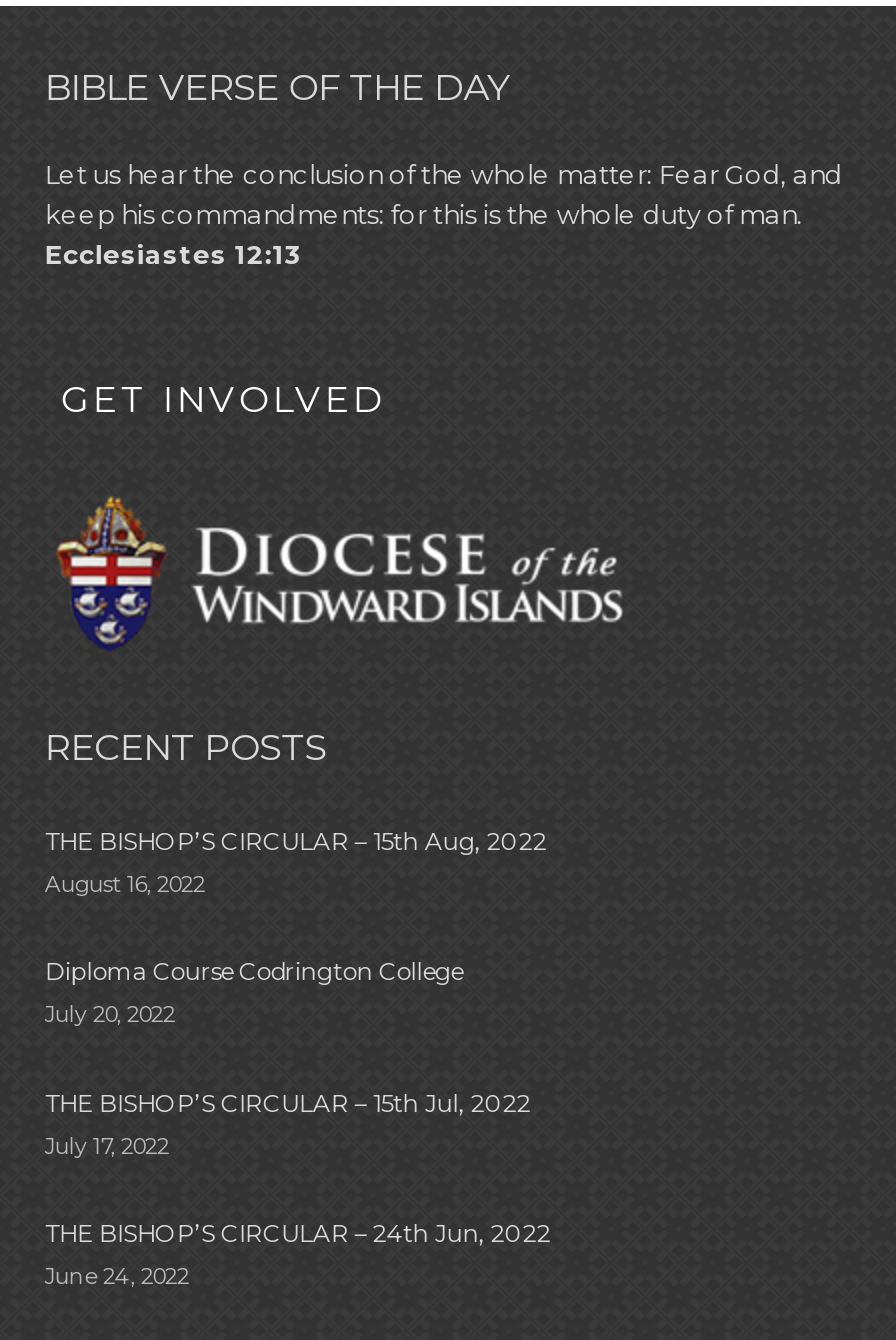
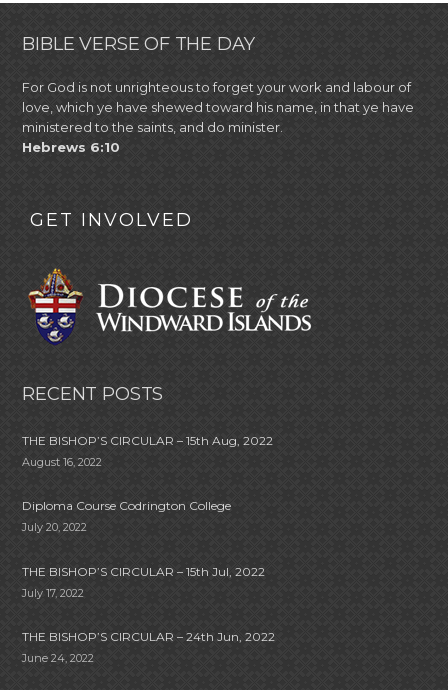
- Let us hear the conclusion of the whole matter: Fear God, and
- keep his commandments: for this is the whole duty of man.
- Ecclesiastes 12:13
+ For God is not unrighteous to forget your work and labour of
+ love, which ye have shewed toward his name, in that ye have
+ ministered to the saints, and do minister.
+ Hebrews 6:10
